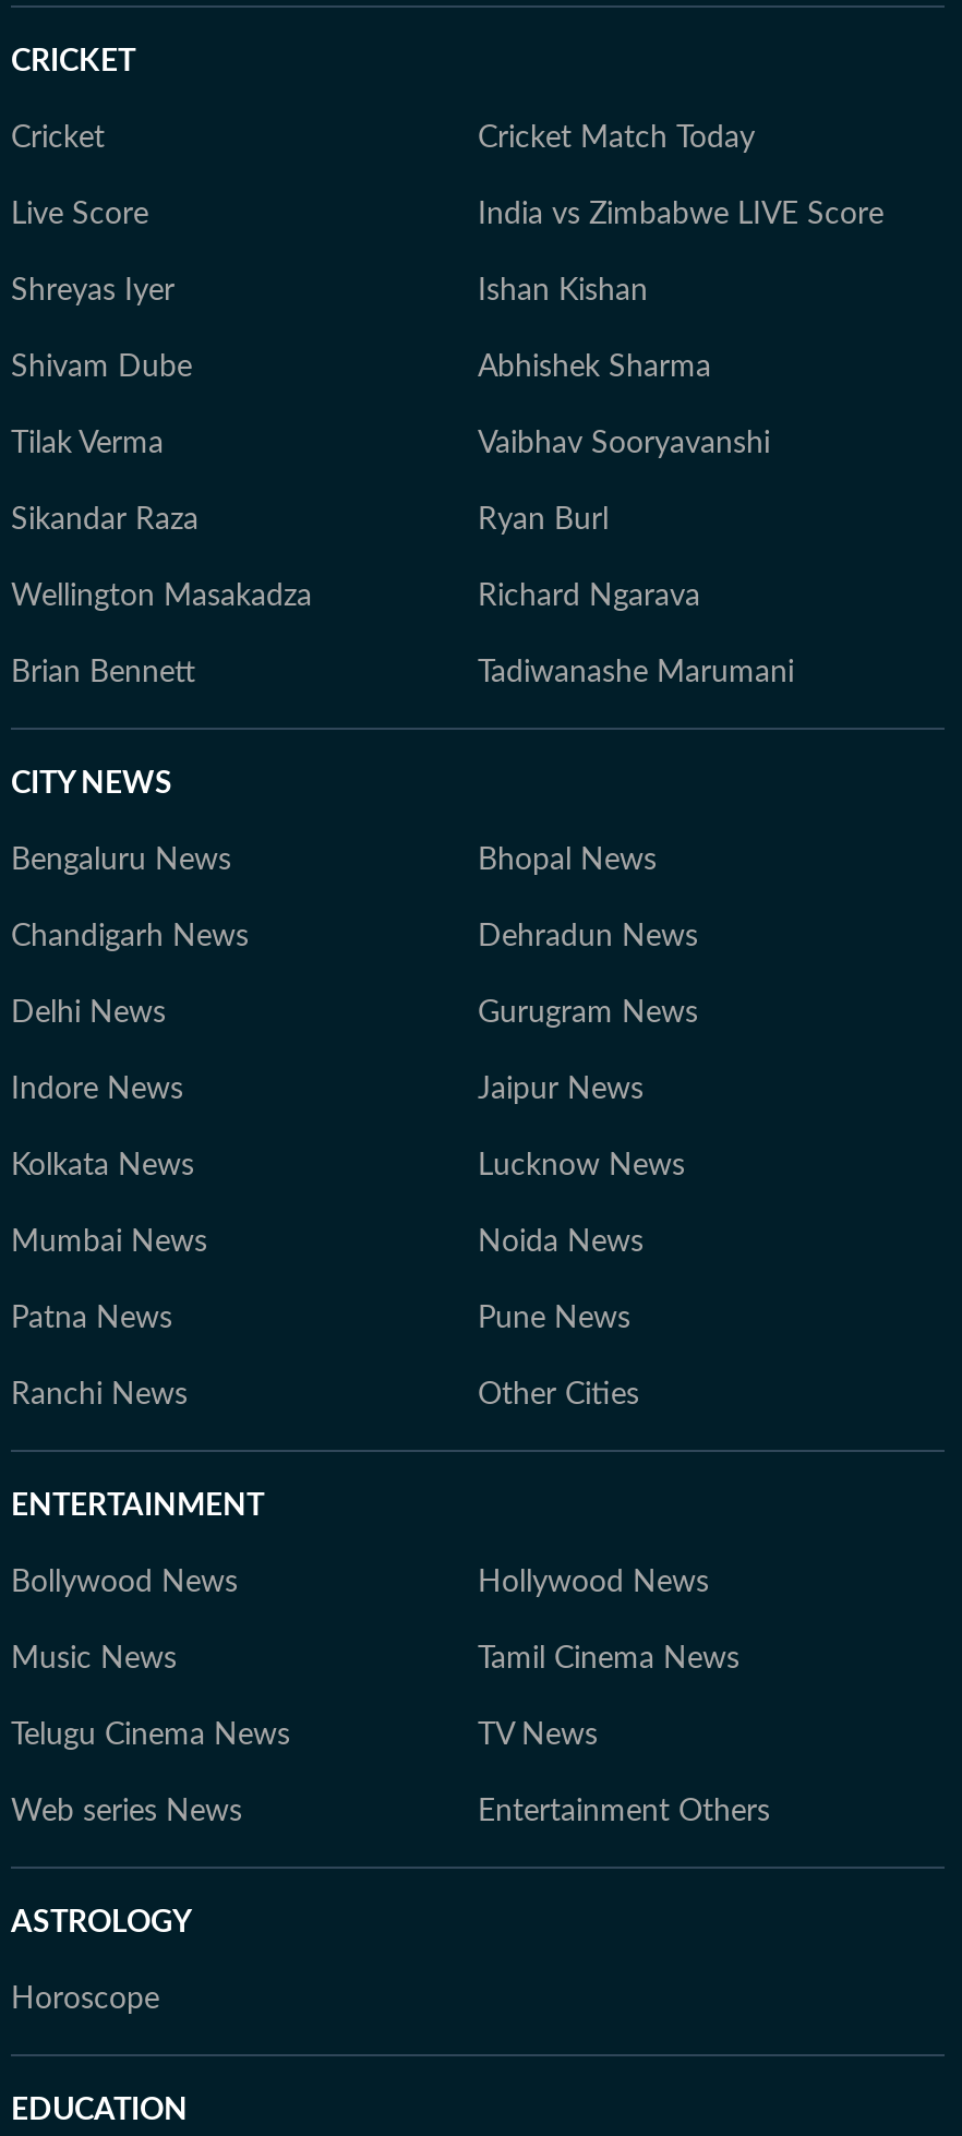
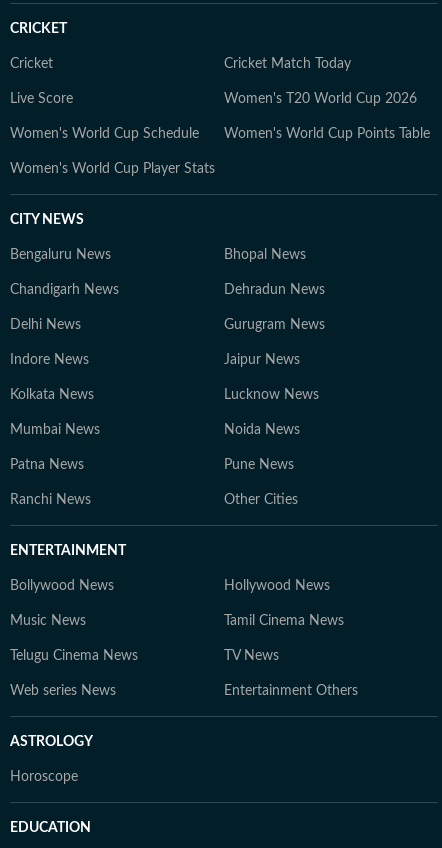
- India vs Zimbabwe LIVE Score
- Shreyas Iyer
- Ishan Kishan
- Shivam Dube
- Abhishek Sharma
- Tilak Verma
- Vaibhav Sooryavanshi
- Sikandar Raza
- Ryan Burl
- Wellington Masakadza
- Richard Ngarava
- Brian Bennett
- Tadiwanashe Marumani
+ Women's T20 World Cup 2026
+ Women's World Cup Schedule
+ Women's World Cup Points Table
+ Women's World Cup Player Stats
